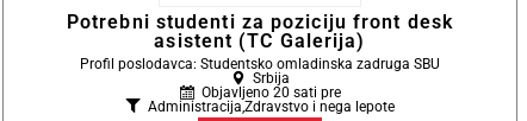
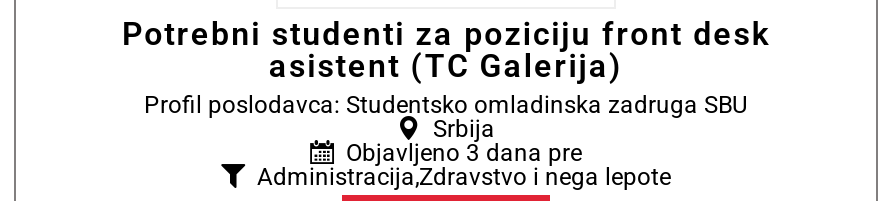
- Objavljeno 20 sati pre
+ Objavljeno 3 dana pre
